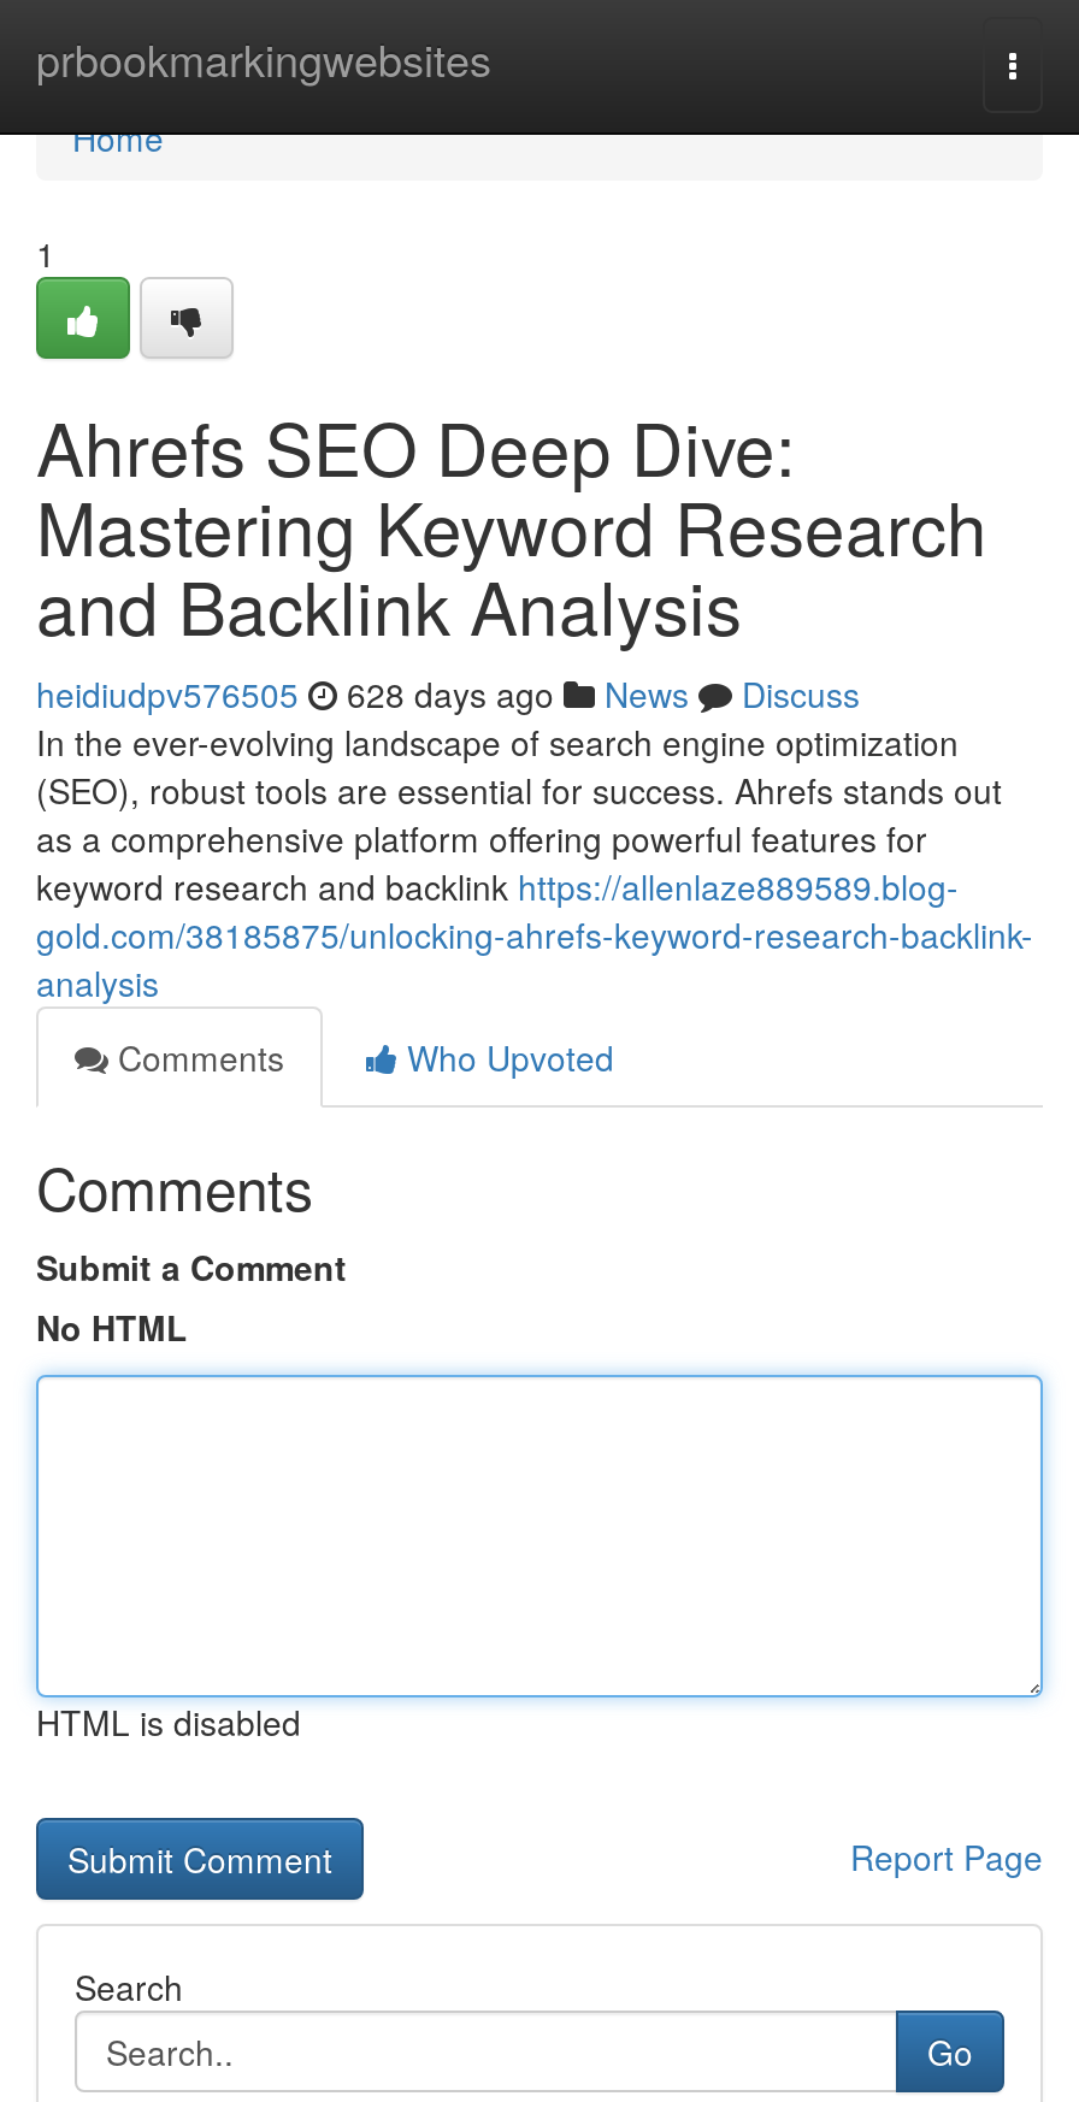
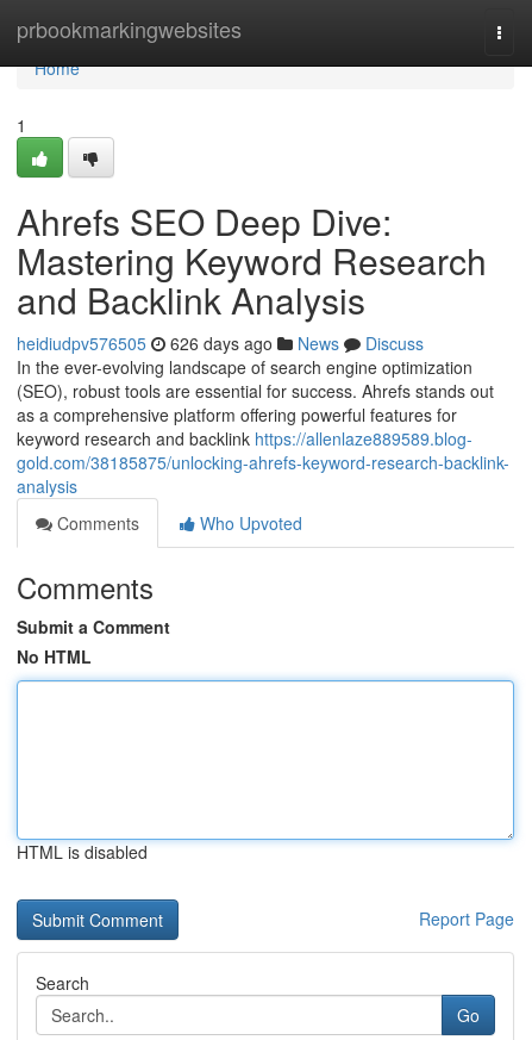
- heidiudpv576505 628 days ago News Discuss
+ heidiudpv576505 626 days ago News Discuss
